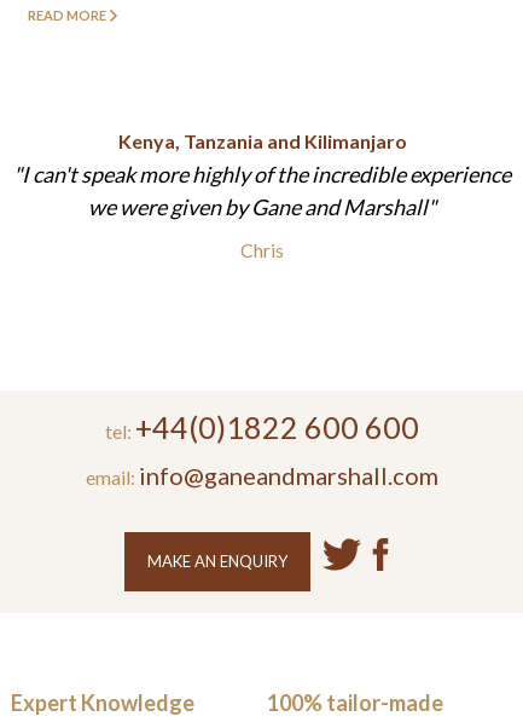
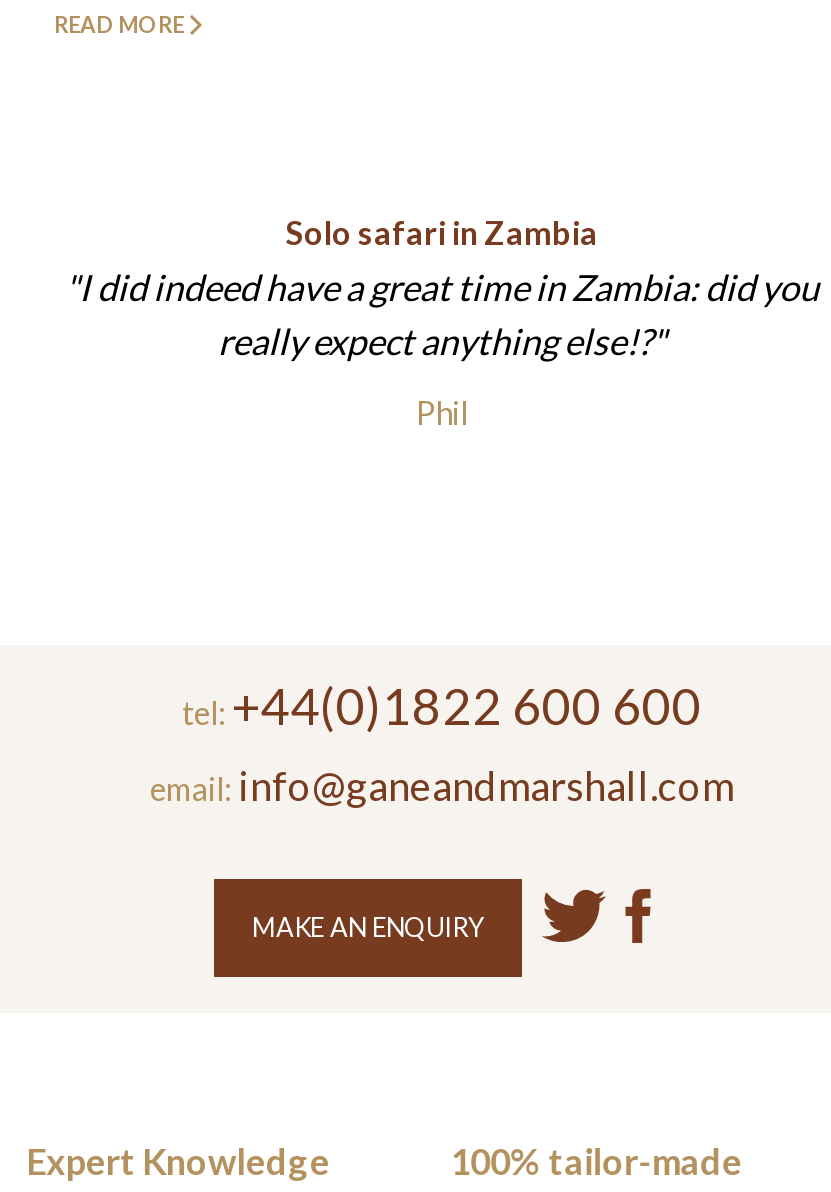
- Kenya, Tanzania and Kilimanjaro
- I can't speak more highly of the incredible experience
- we were given by Gane and Marshall
+ Solo safari in Zambia
+ I did indeed have a great time in Zambia: did you
+ really expect anything else!?

- Chris
+ Phil
